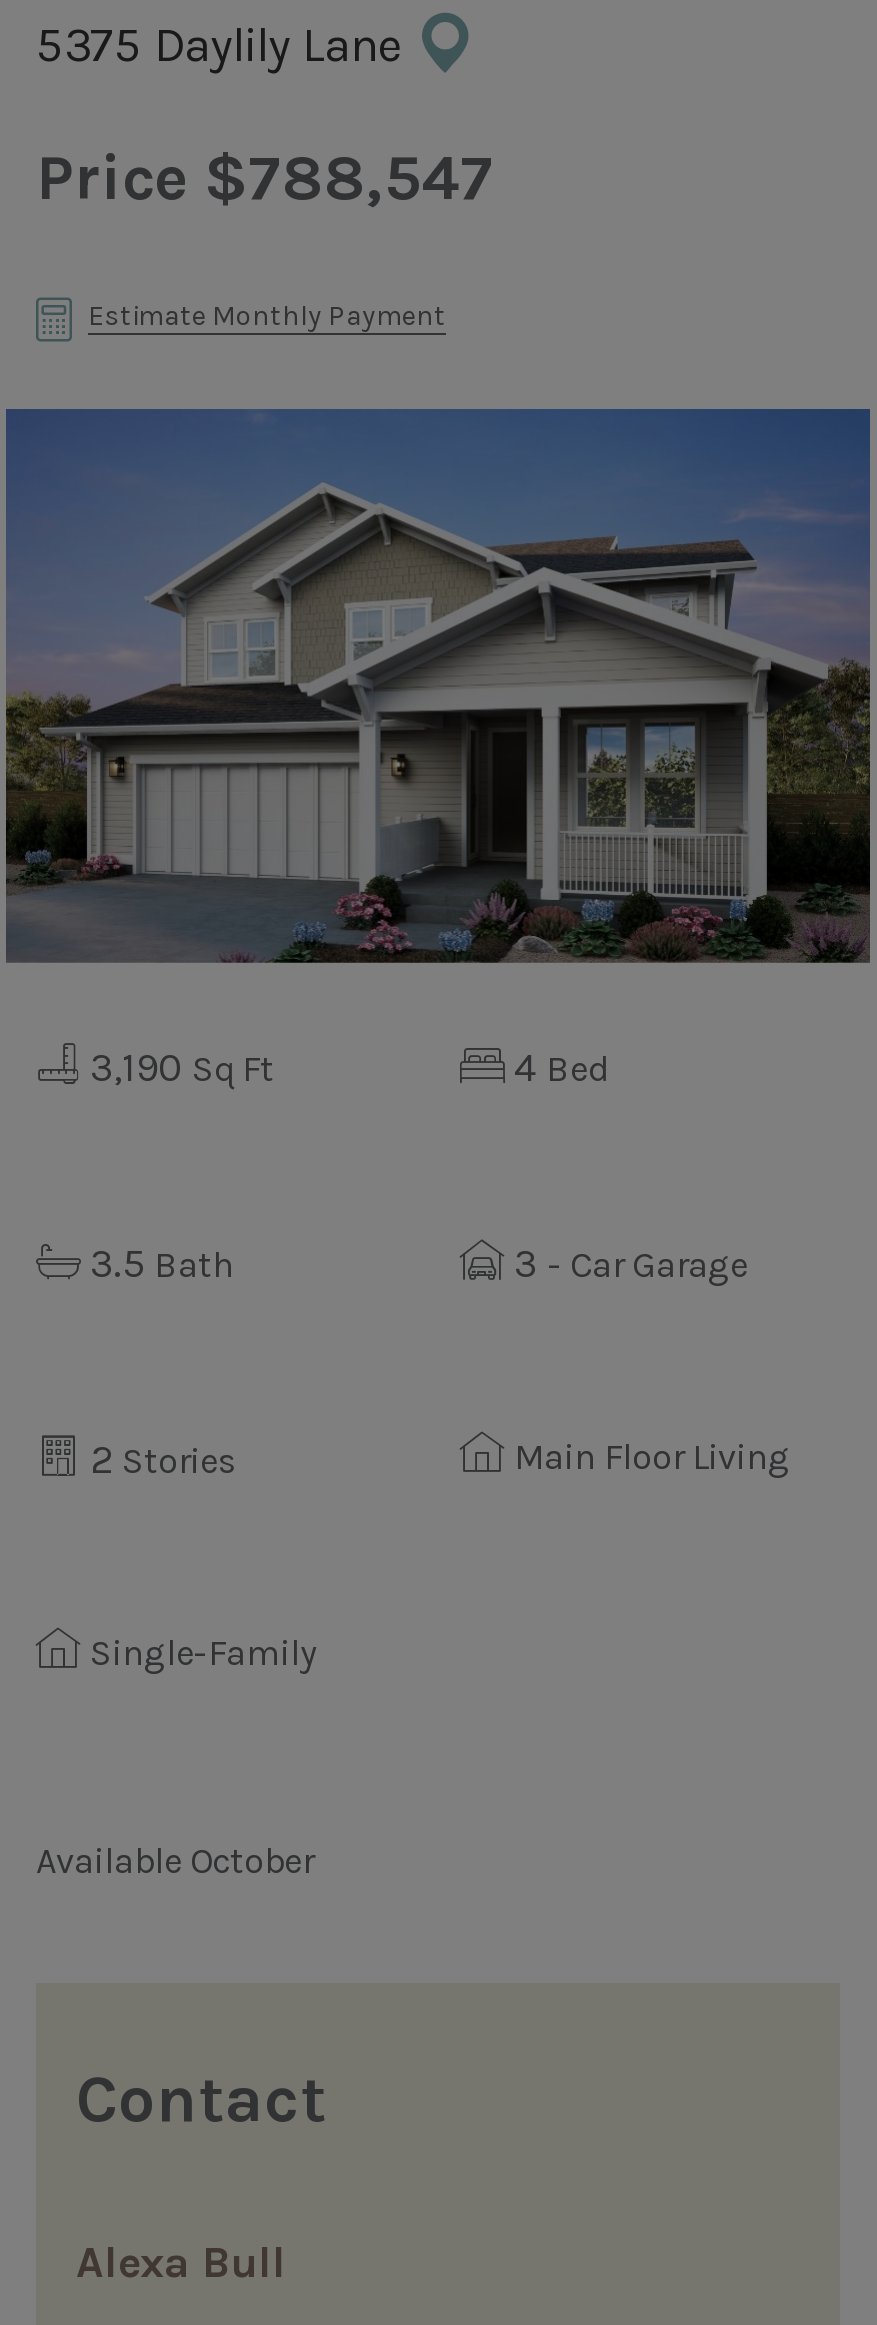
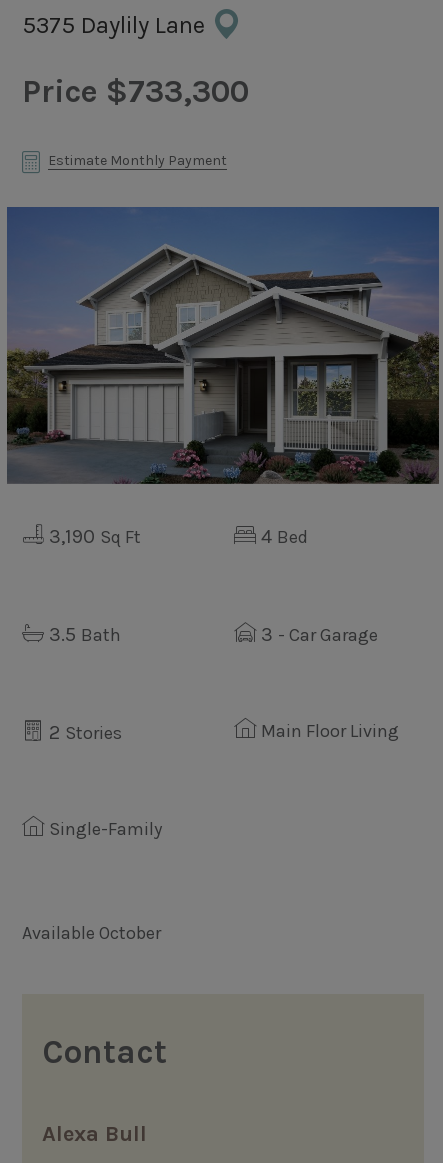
- Price $788,547
+ Price $733,300
